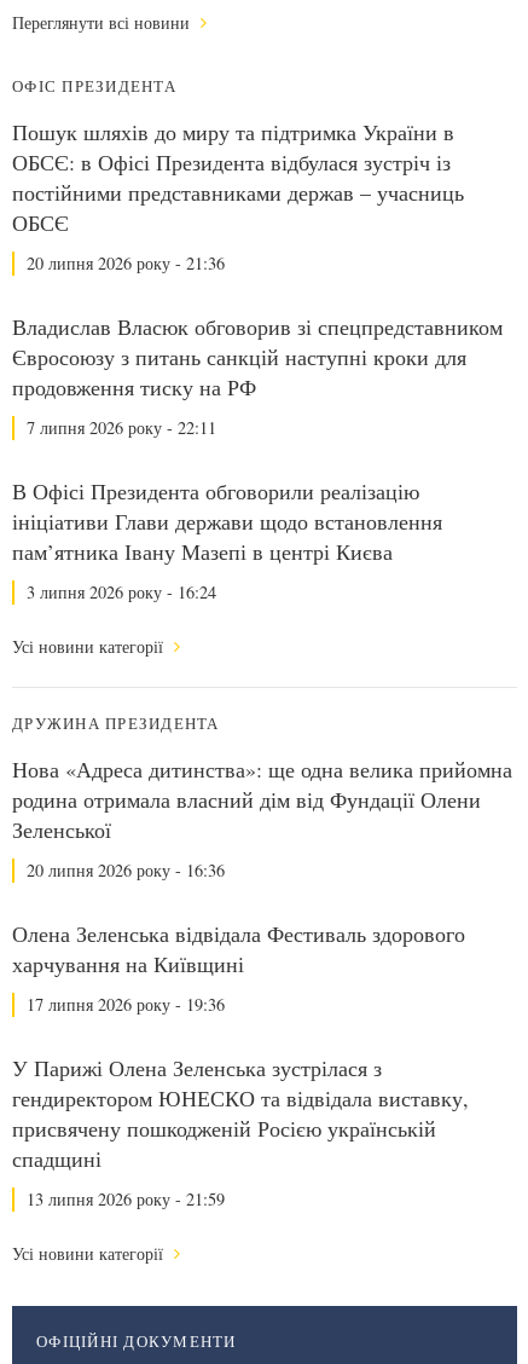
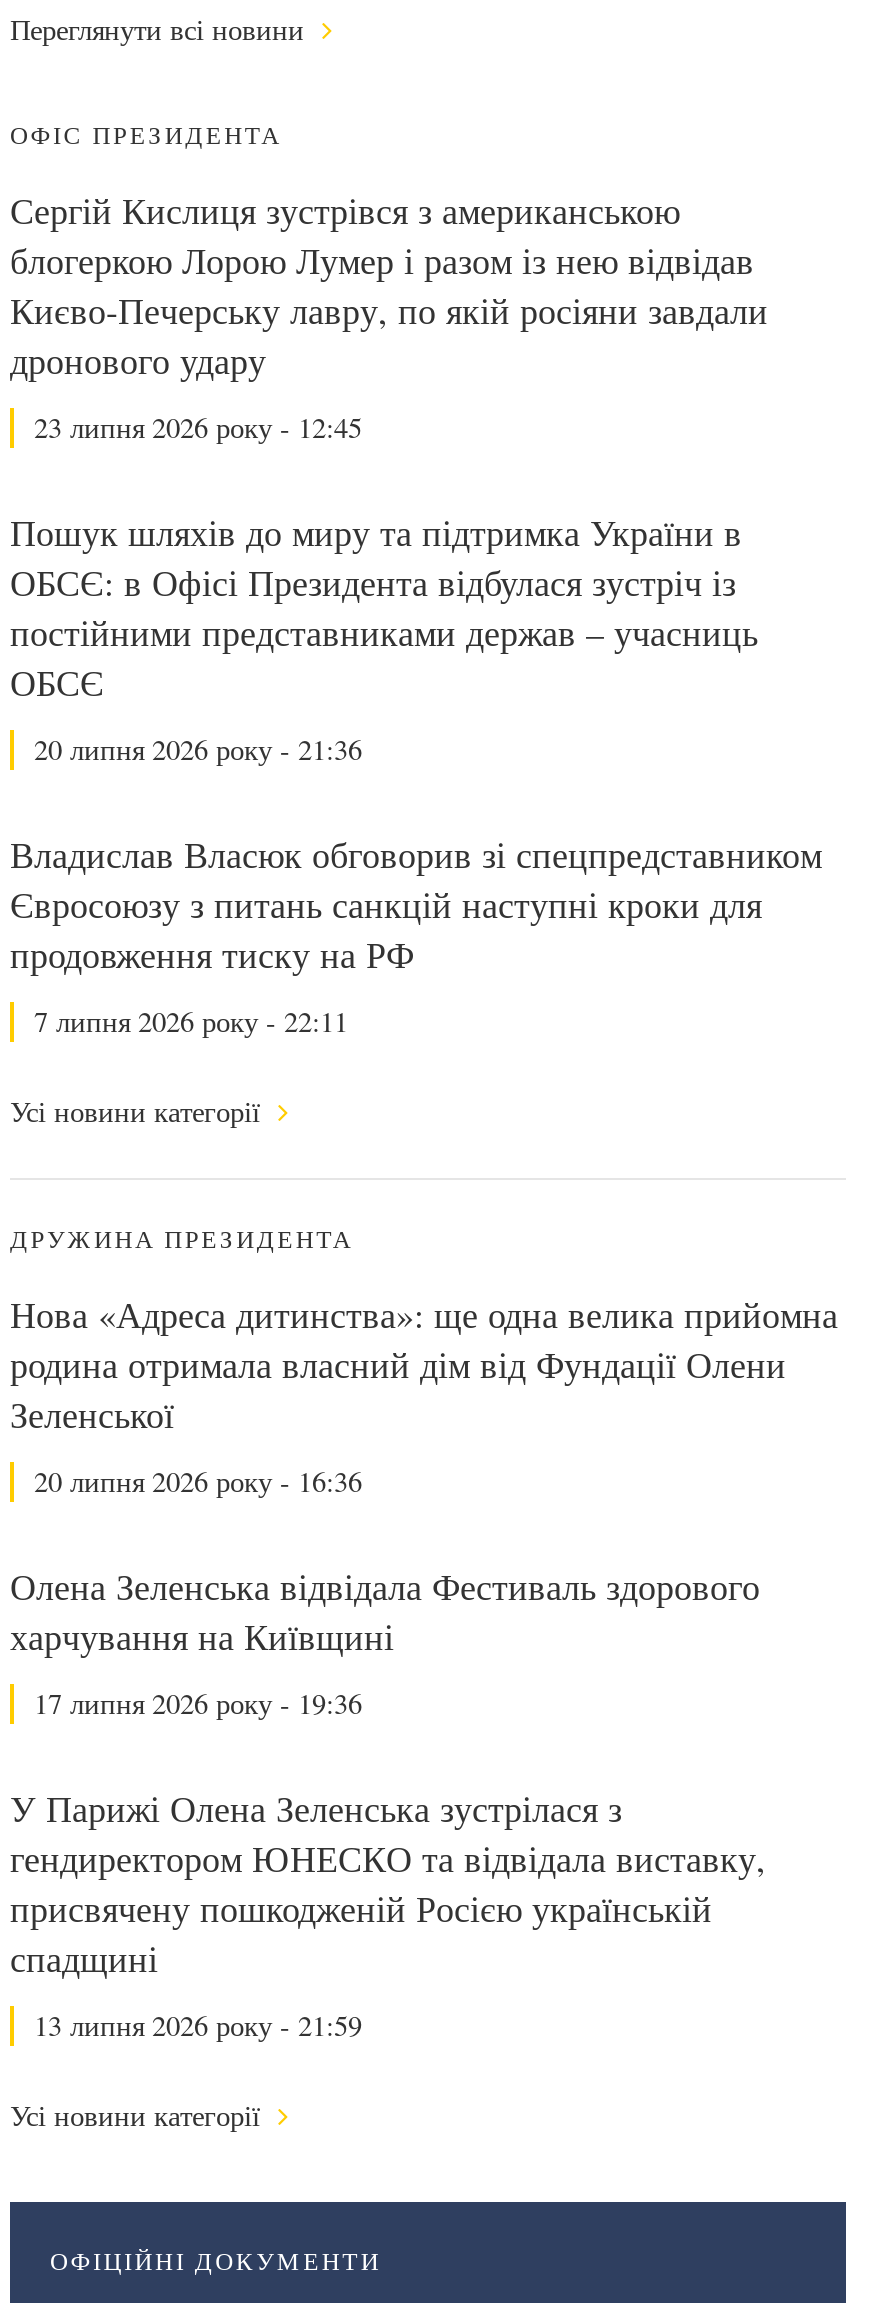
+ Сергій Кислиця зустрівся з американською
+ блогеркою Лорою Лумер і разом із нею відвідав
+ Києво-Печерську лавру, по якій росіяни завдали
+ дронового удару
+ 23 липня 2026 року - 12:45

moved down: Пошук шляхів до миру та підтримка України в | ОБСЄ: в Офісі Президента відбулася зустріч із | постійними представниками держав – учасниць | ... | продовження тиску на РФ | 7 липня 2026 року - 22:11

- В Офісі Президента обговорили реалізацію
- ініціативи Глави держави щодо встановлення
- пам’ятника Івану Мазепі в центрі Києва
- 3 липня 2026 року - 16:24
